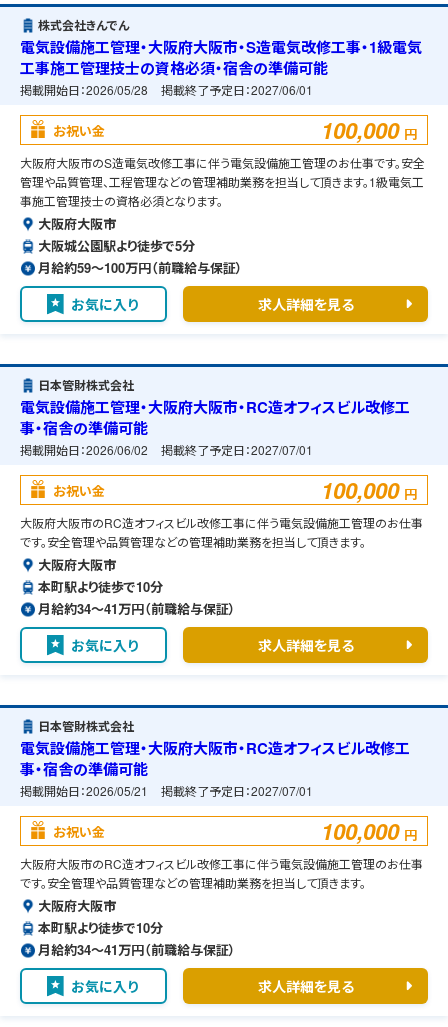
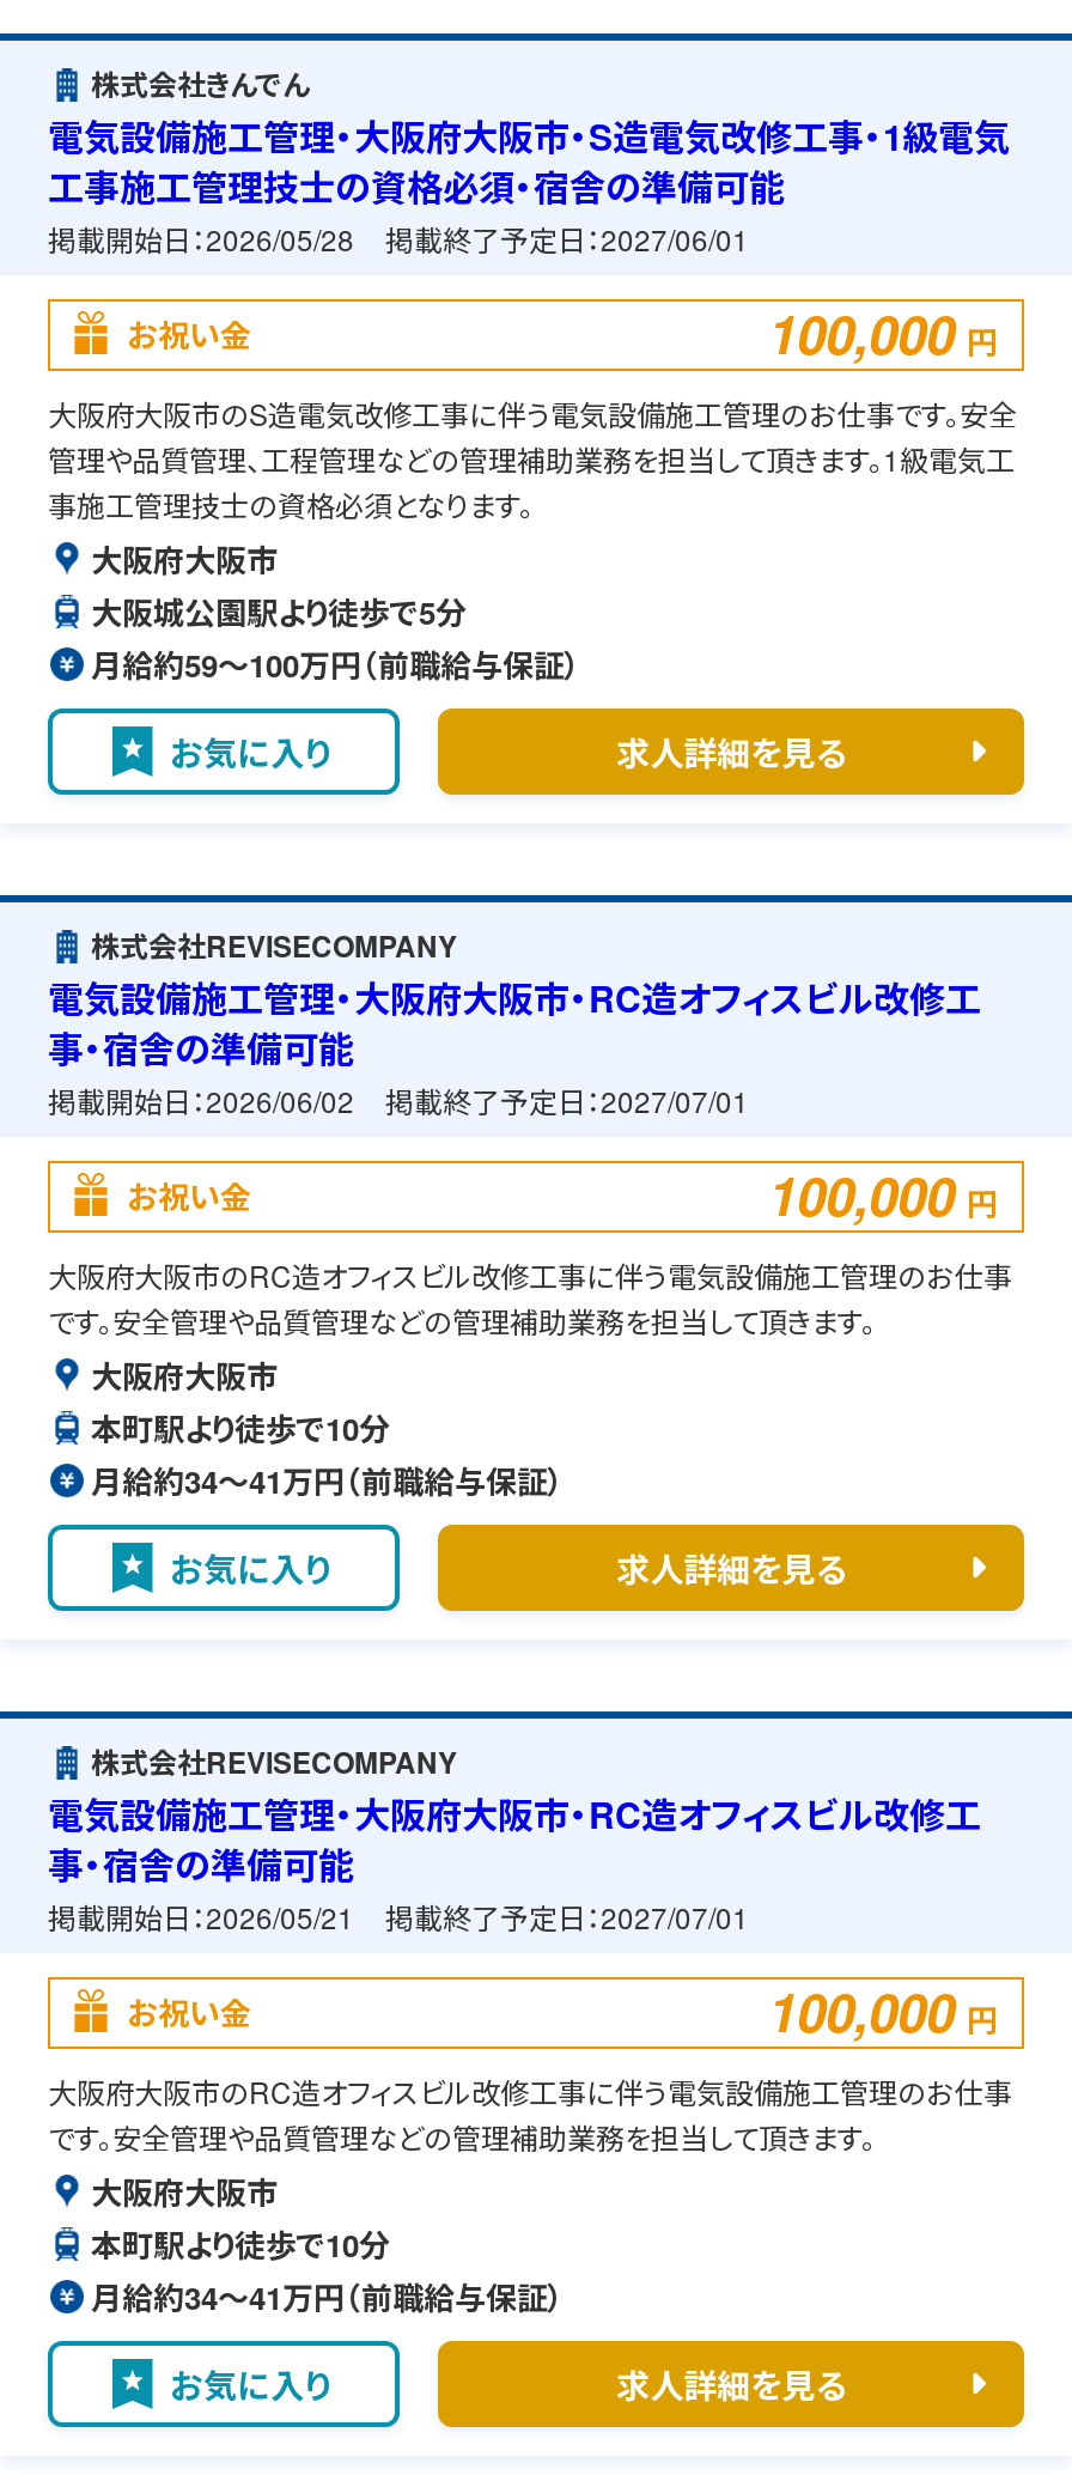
- 日本管財株式会社
+ 株式会社REVISECOMPANY

- 日本管財株式会社
+ 株式会社REVISECOMPANY
